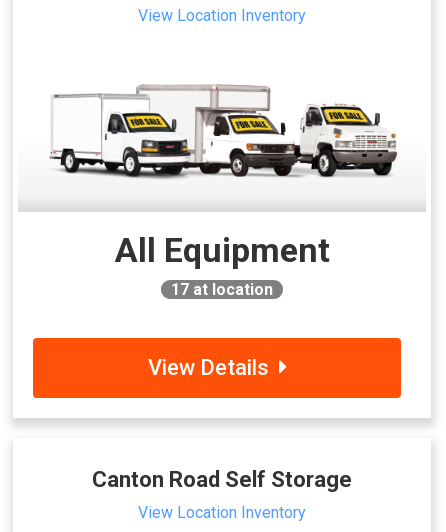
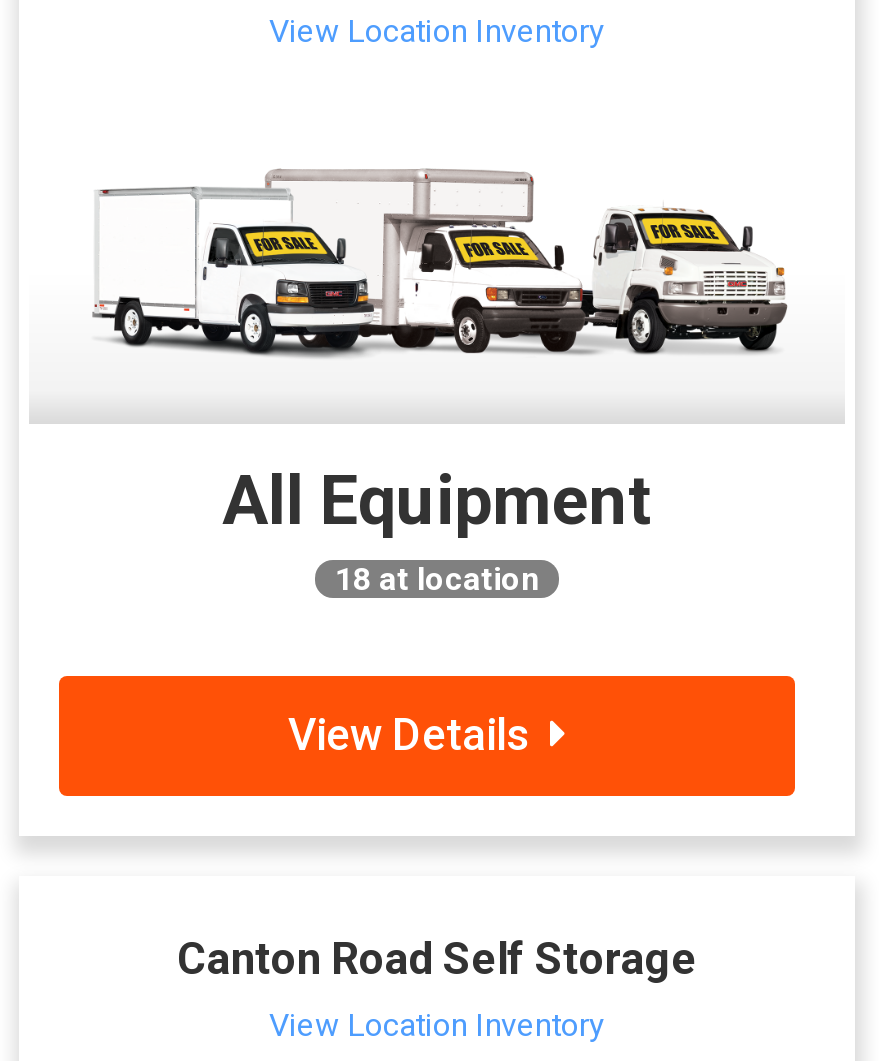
- 17at location
+ 18at location
